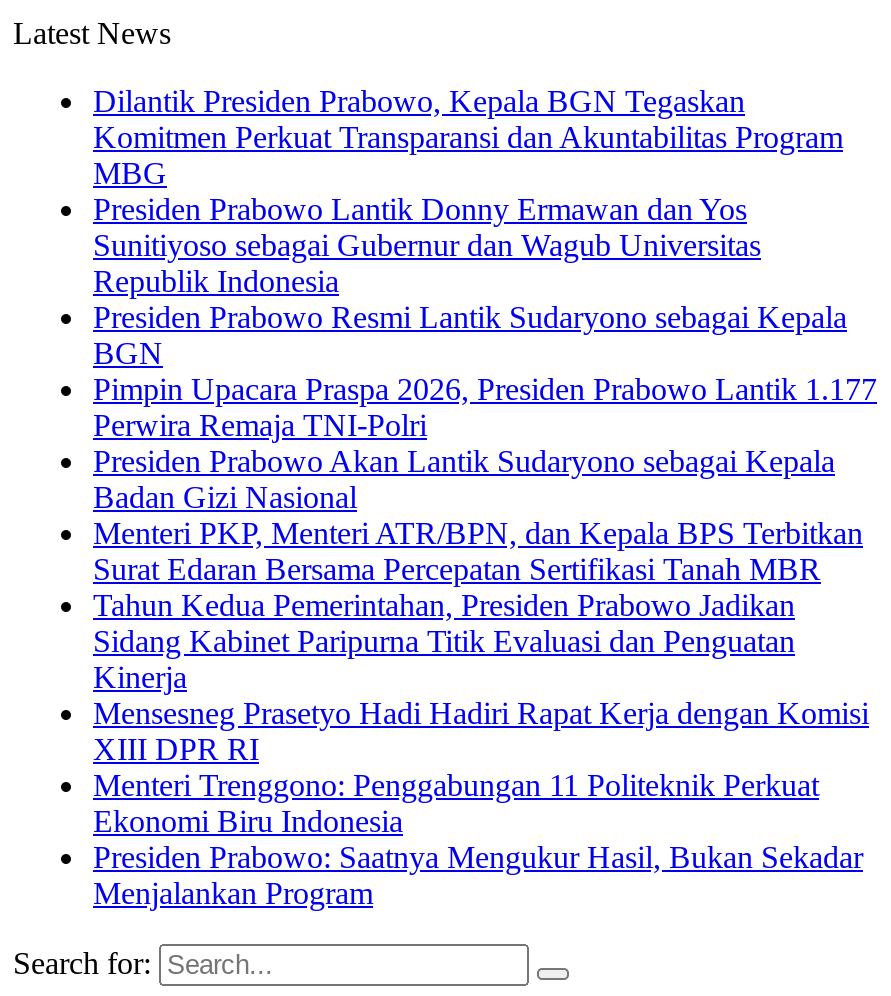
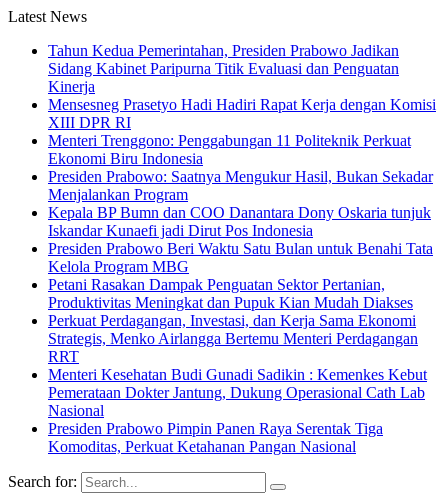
- Dilantik Presiden Prabowo, Kepala BGN Tegaskan
- Komitmen Perkuat Transparansi dan Akuntabilitas Program
- MBG
- Presiden Prabowo Lantik Donny Ermawan dan Yos
- Sunitiyoso sebagai Gubernur dan Wagub Universitas
- Republik Indonesia
- Presiden Prabowo Resmi Lantik Sudaryono sebagai Kepala
- BGN
- Pimpin Upacara Praspa 2026, Presiden Prabowo Lantik 1.177
- Perwira Remaja TNI-Polri
- Presiden Prabowo Akan Lantik Sudaryono sebagai Kepala
- Badan Gizi Nasional
- Menteri PKP, Menteri ATR/BPN, dan Kepala BPS Terbitkan
- Surat Edaran Bersama Percepatan Sertifikasi Tanah MBR

moved up: Tahun Kedua Pemerintahan, Presiden Prabowo Jadikan | Sidang Kabinet Paripurna Titik Evaluasi dan Penguatan | Kinerja | ... | Presiden Prabowo: Saatnya Mengukur Hasil, Bukan Sekadar | Menjalankan Program

+ Kepala BP Bumn dan COO Danantara Dony Oskaria tunjuk
+ Iskandar Kunaefi jadi Dirut Pos Indonesia
+ Presiden Prabowo Beri Waktu Satu Bulan untuk Benahi Tata
+ Kelola Program MBG
+ Petani Rasakan Dampak Penguatan Sektor Pertanian,
+ Produktivitas Meningkat dan Pupuk Kian Mudah Diakses
+ Perkuat Perdagangan, Investasi, dan Kerja Sama Ekonomi
+ Strategis, Menko Airlangga Bertemu Menteri Perdagangan
+ RRT
+ Menteri Kesehatan Budi Gunadi Sadikin : Kemenkes Kebut
+ Pemerataan Dokter Jantung, Dukung Operasional Cath Lab
+ Nasional
+ Presiden Prabowo Pimpin Panen Raya Serentak Tiga
+ Komoditas, Perkuat Ketahanan Pangan Nasional
